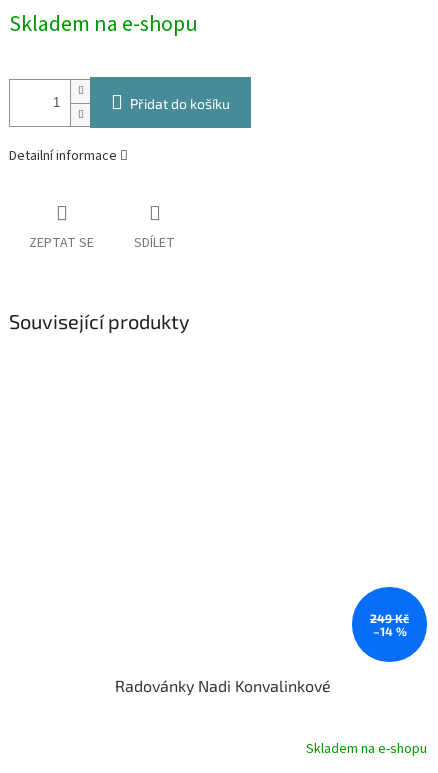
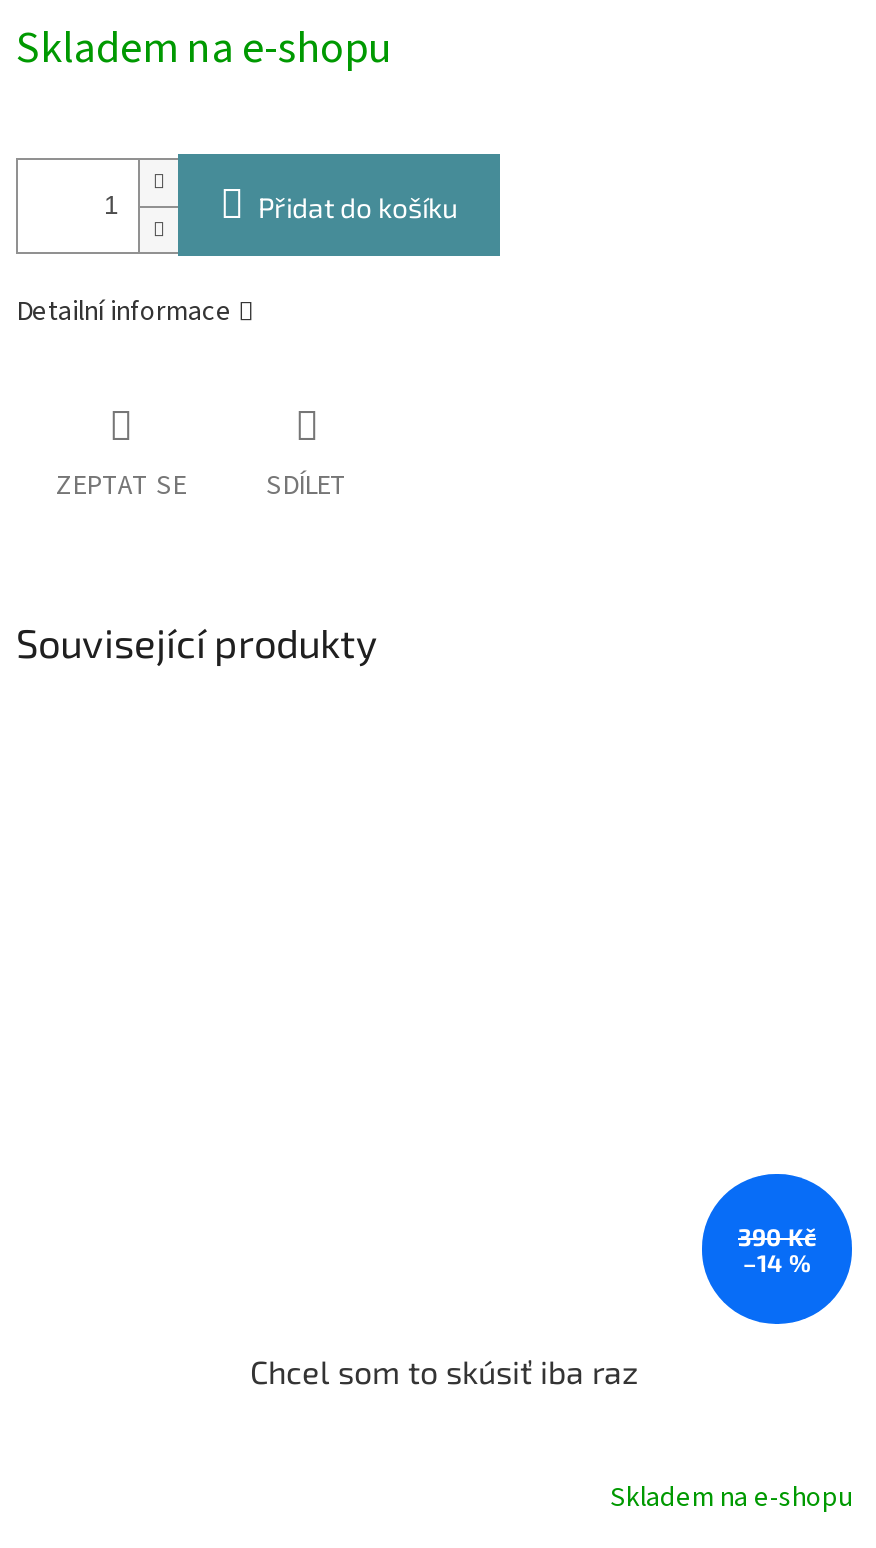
- 249 Kč
+ 390 Kč

- Radovánky Nadi Konvalinkové
+ Chcel som to skúsiť iba raz
